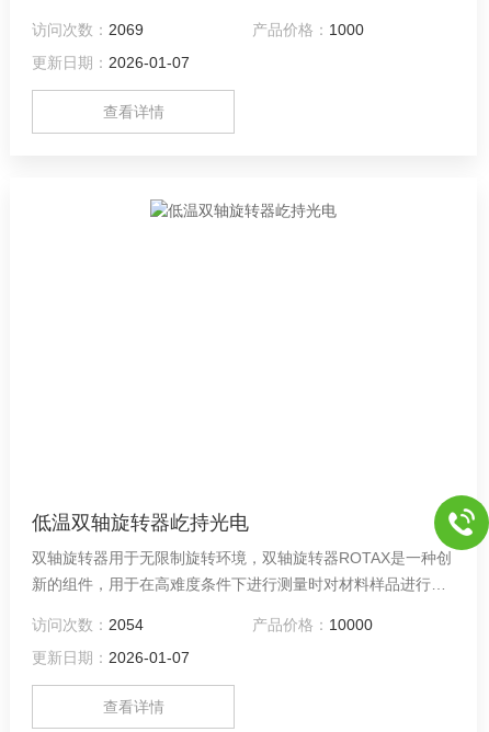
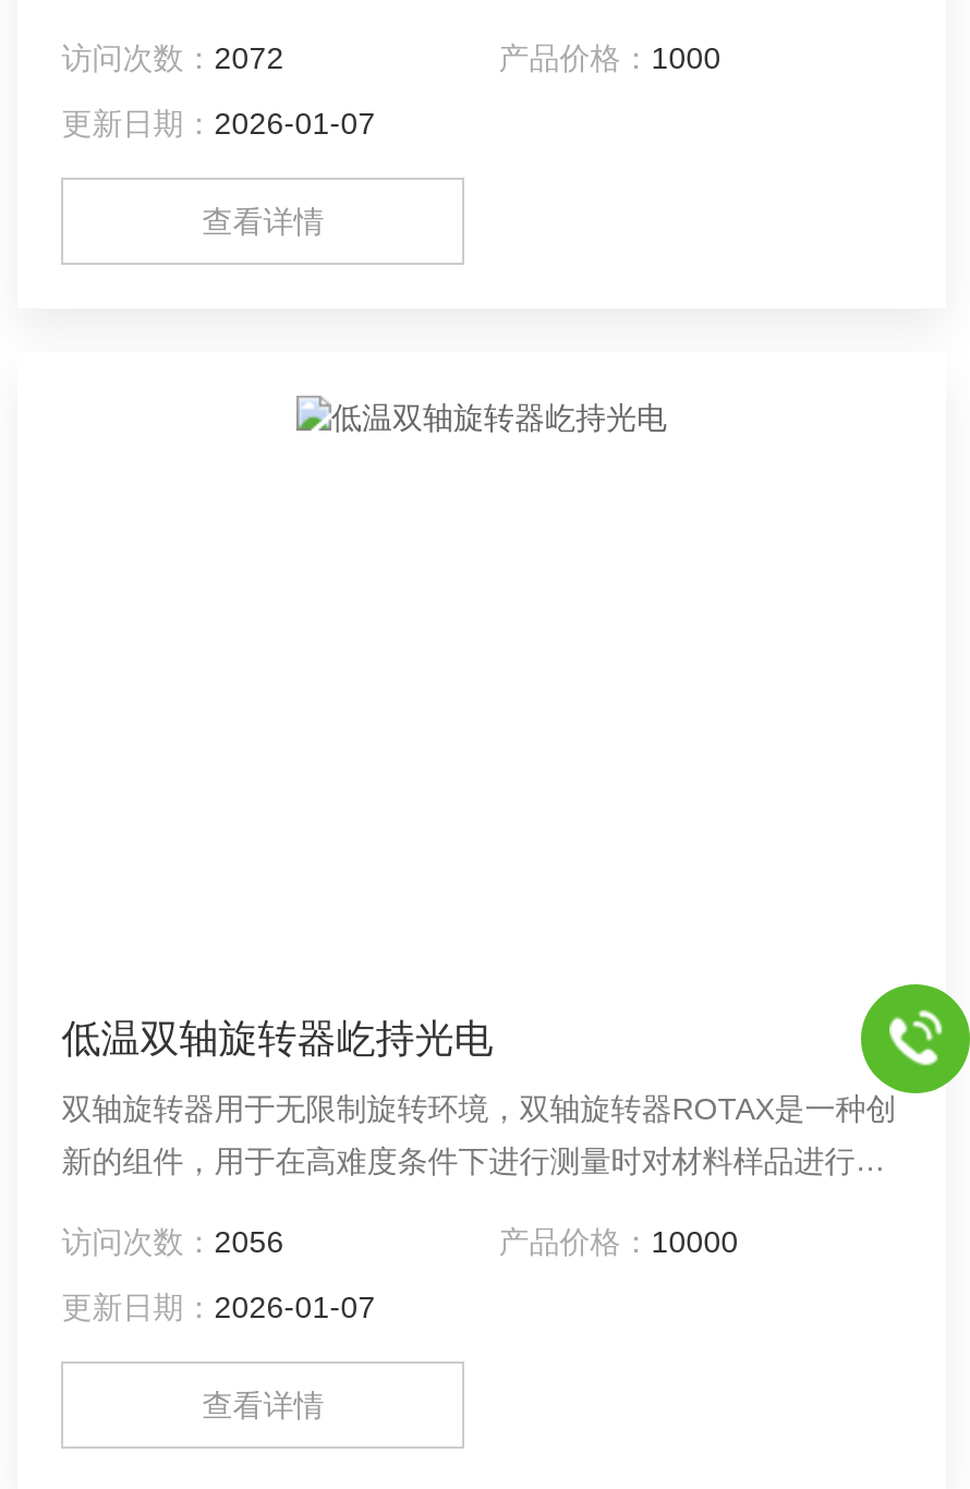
- 访问次数：2069
+ 访问次数：2072

- 访问次数：2054
+ 访问次数：2056
